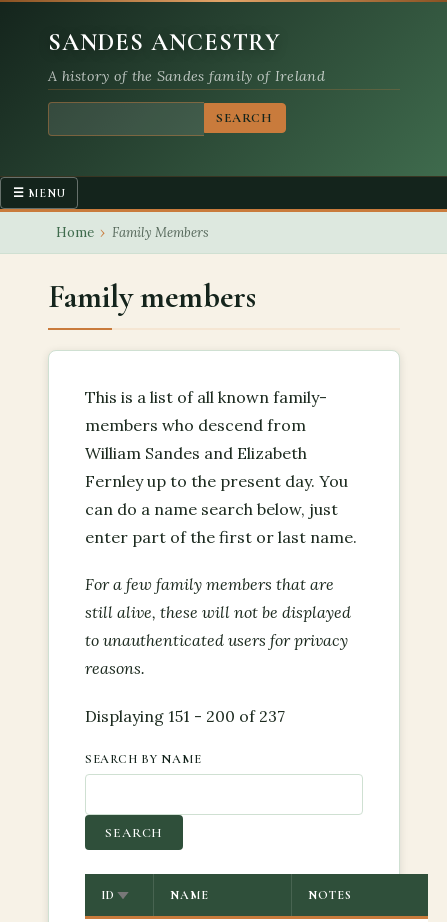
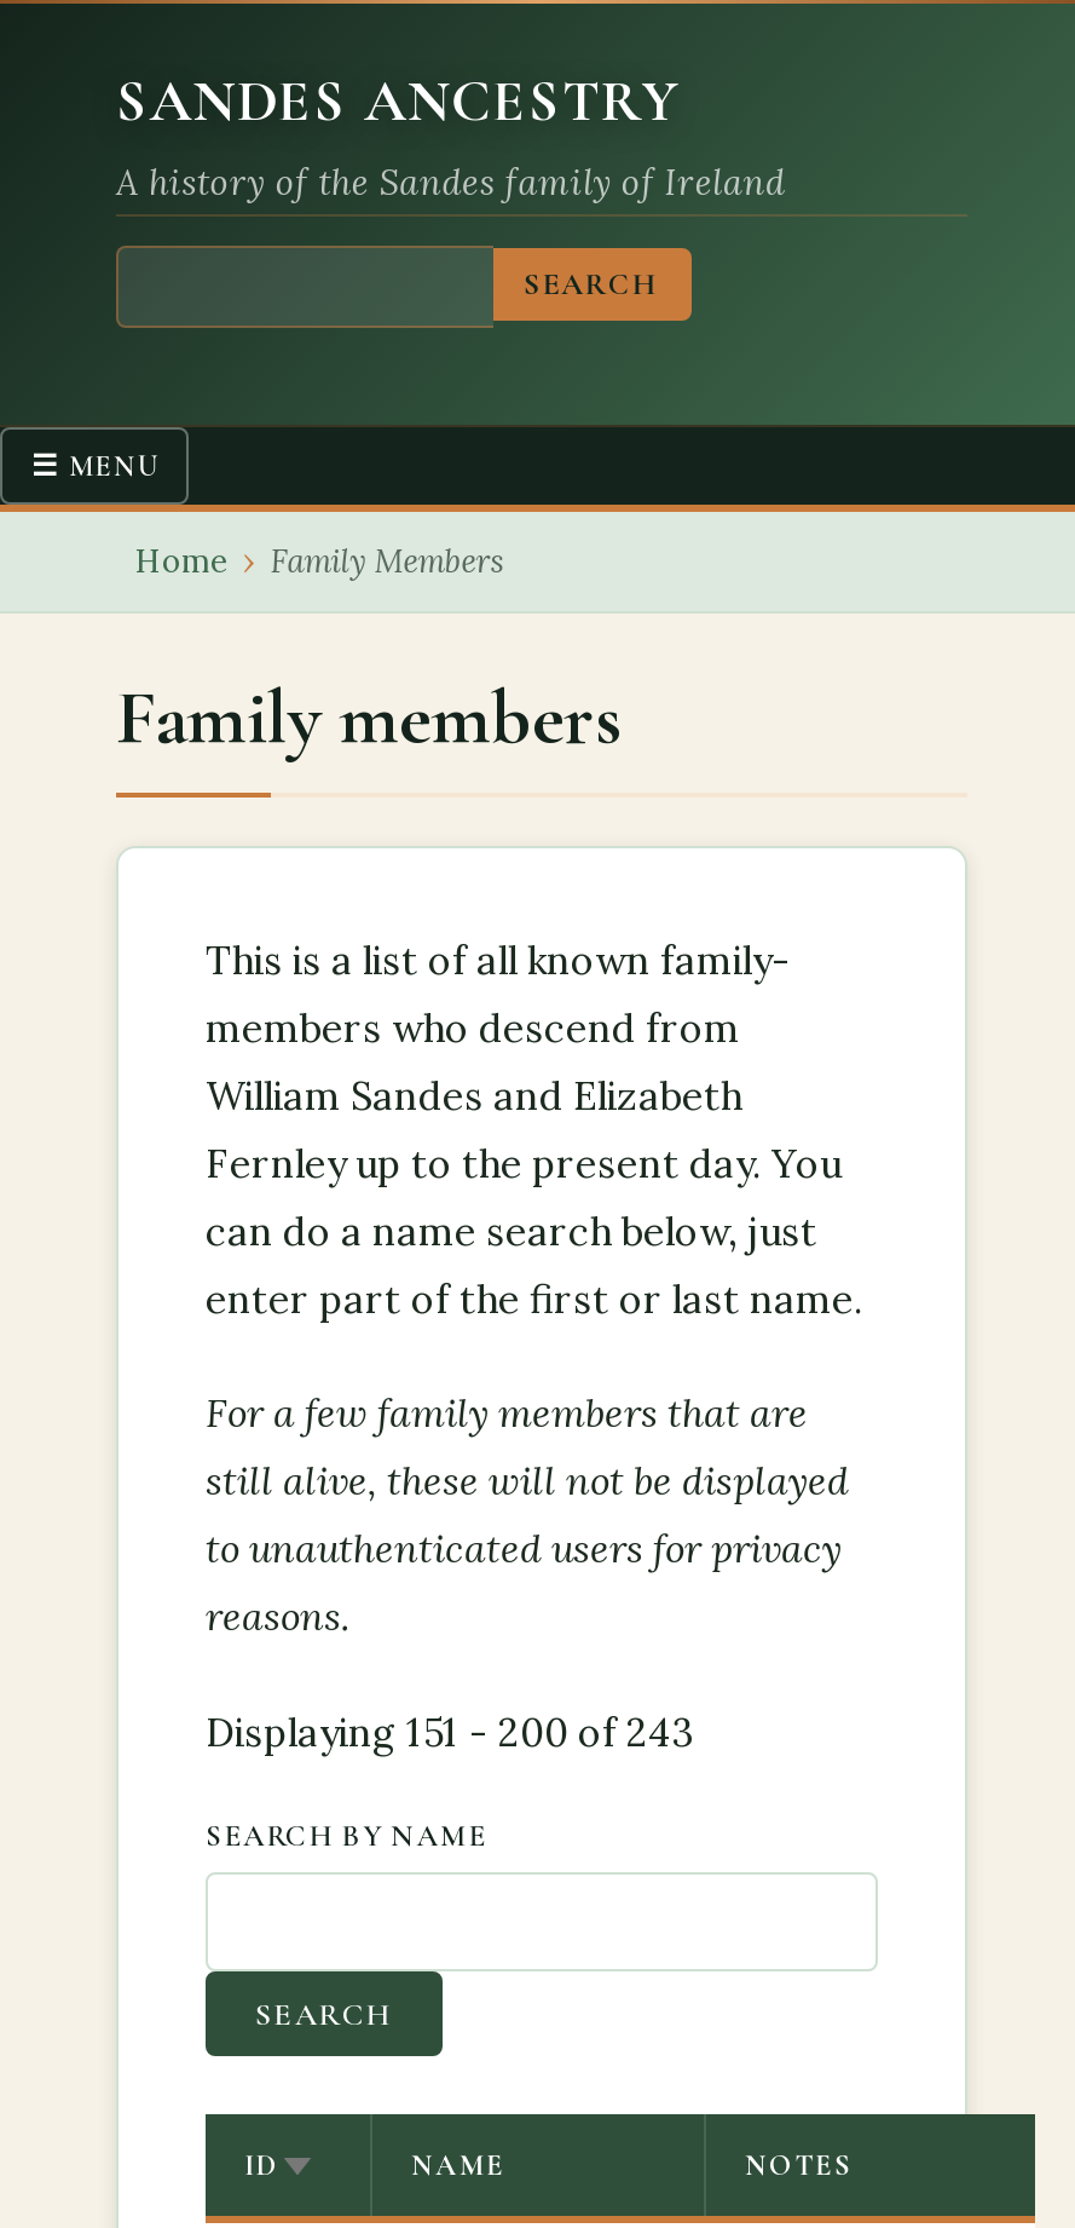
- Displaying 151 - 200 of 237
+ Displaying 151 - 200 of 243
